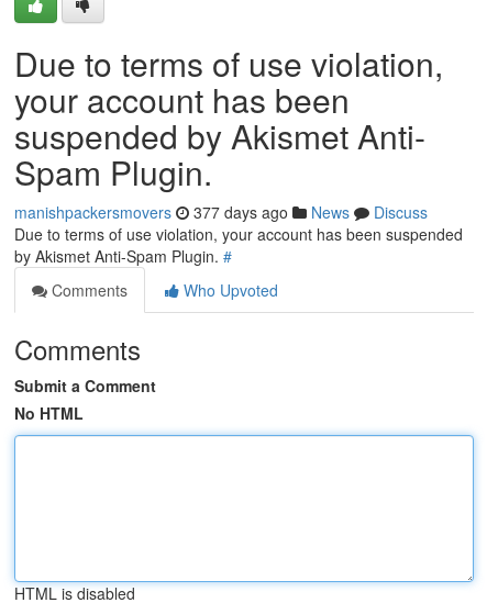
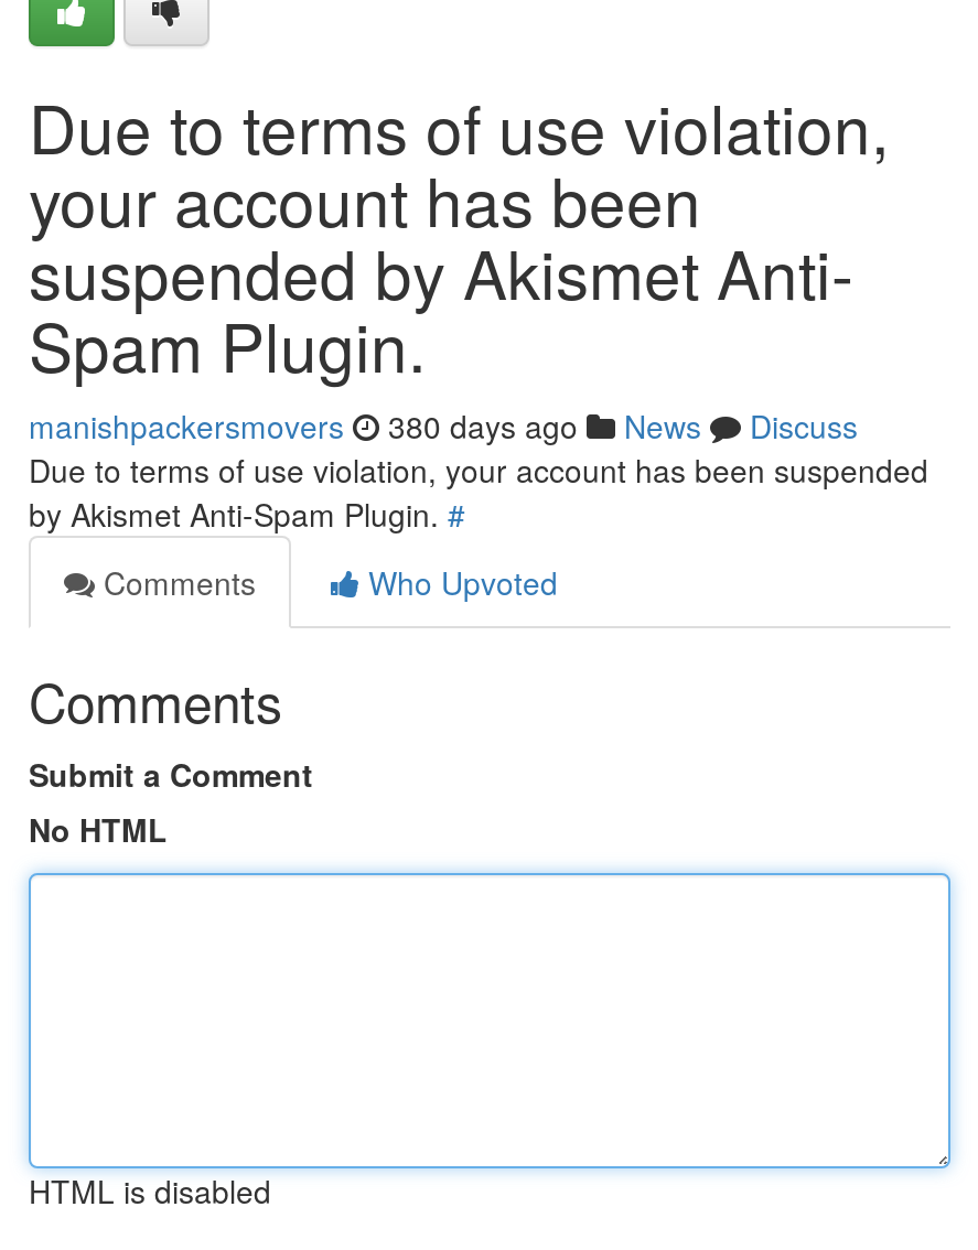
- manishpackersmovers 377 days ago News Discuss
+ manishpackersmovers 380 days ago News Discuss
